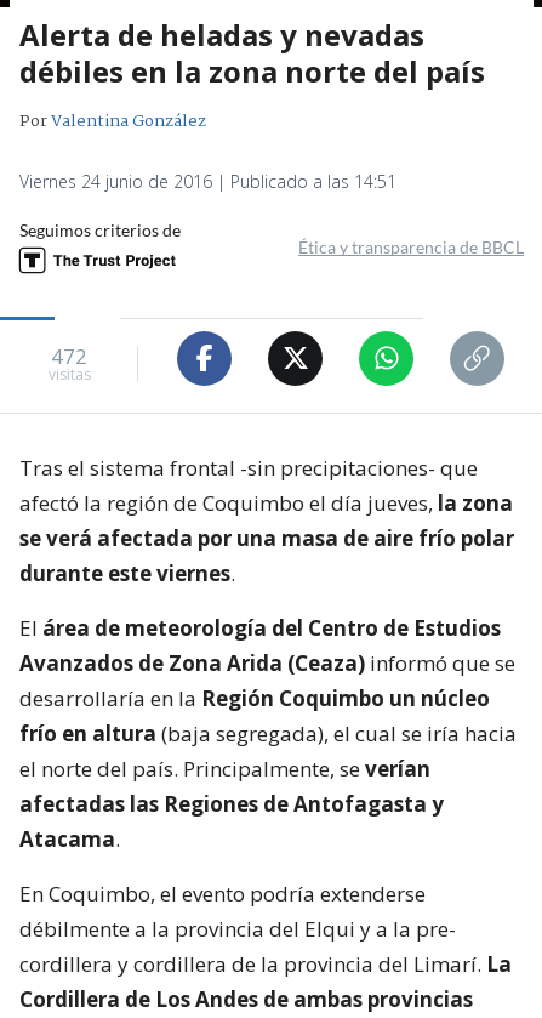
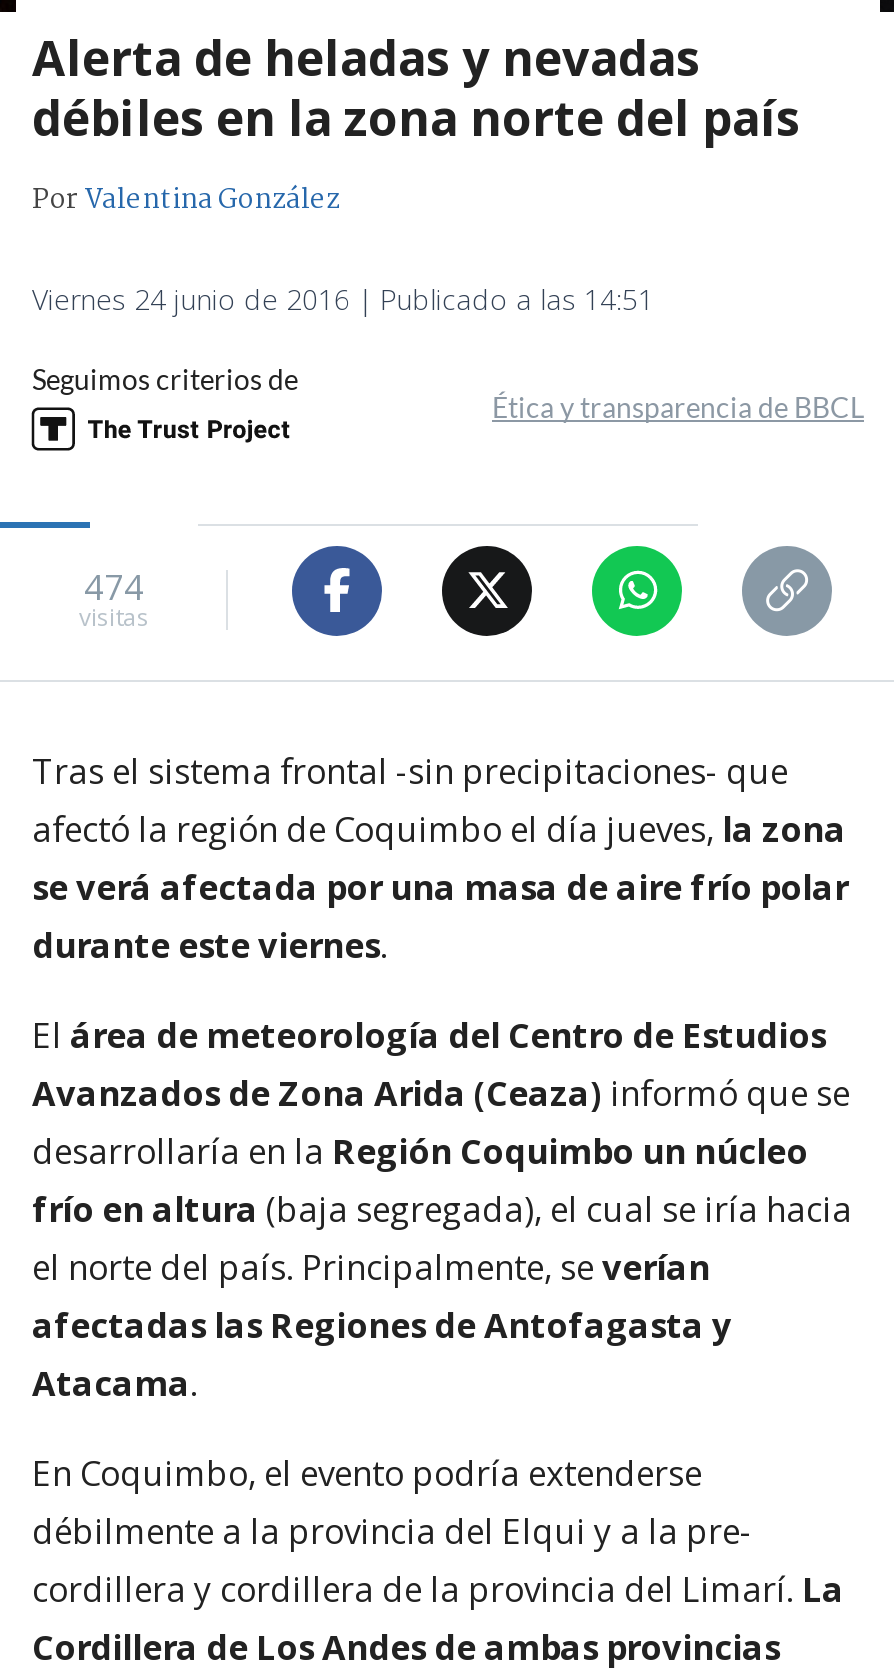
- 472
+ 474
